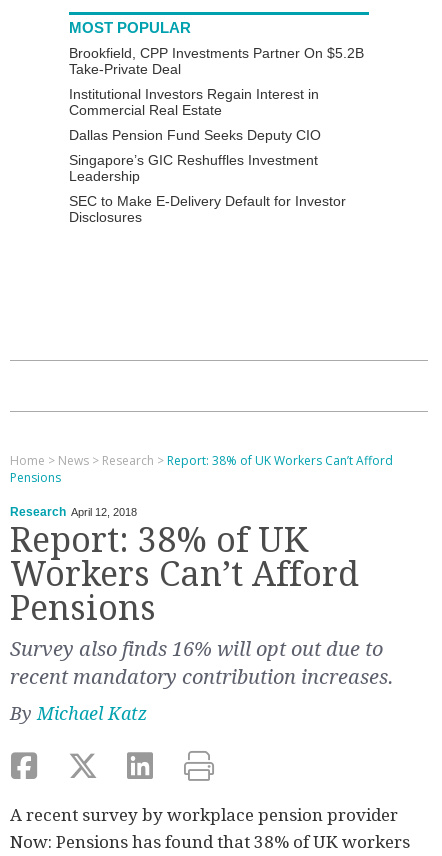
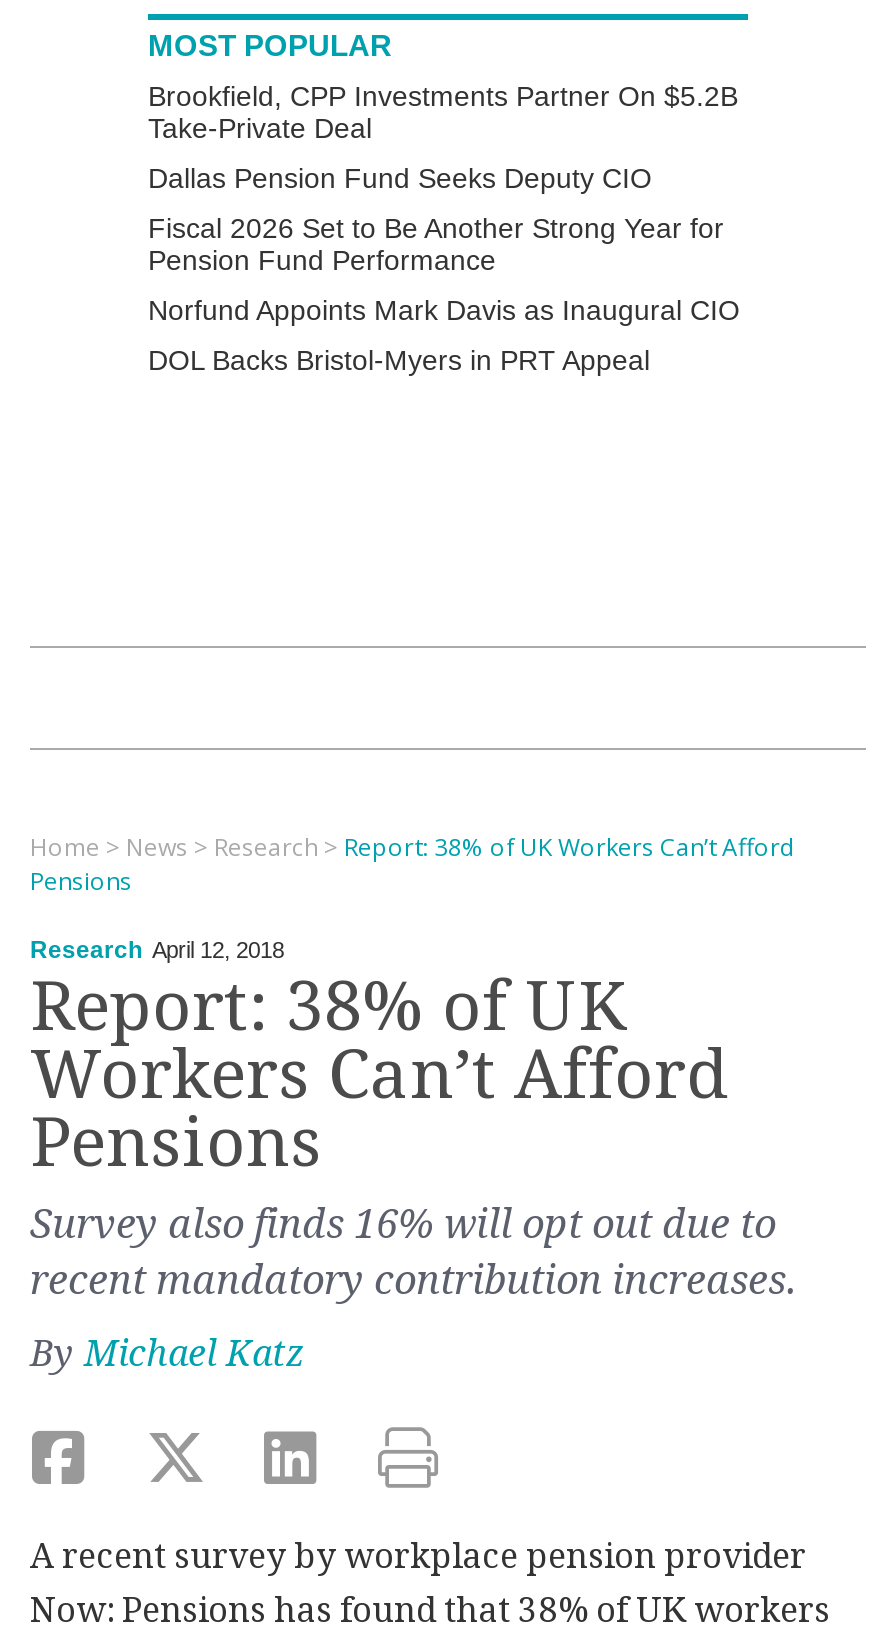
- Institutional Investors Regain Interest in
- Commercial Real Estate

- Singapore’s GIC Reshuffles Investment
- Leadership
- SEC to Make E-Delivery Default for Investor
- Disclosures
+ Fiscal 2026 Set to Be Another Strong Year for
+ Pension Fund Performance
+ Norfund Appoints Mark Davis as Inaugural CIO
+ DOL Backs Bristol-Myers in PRT Appeal
